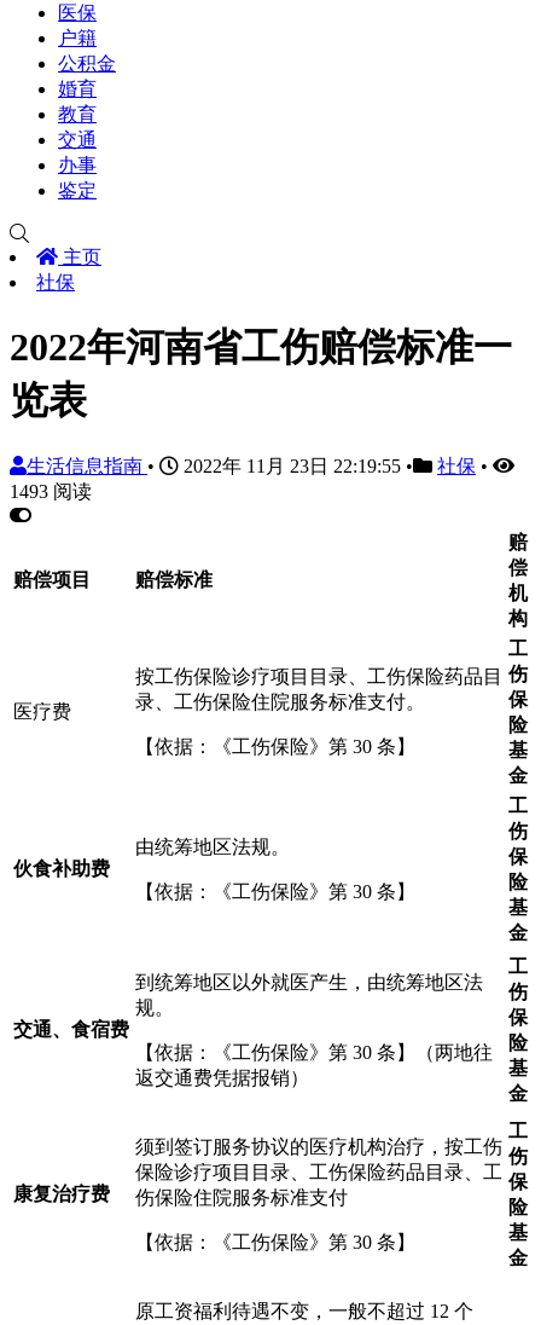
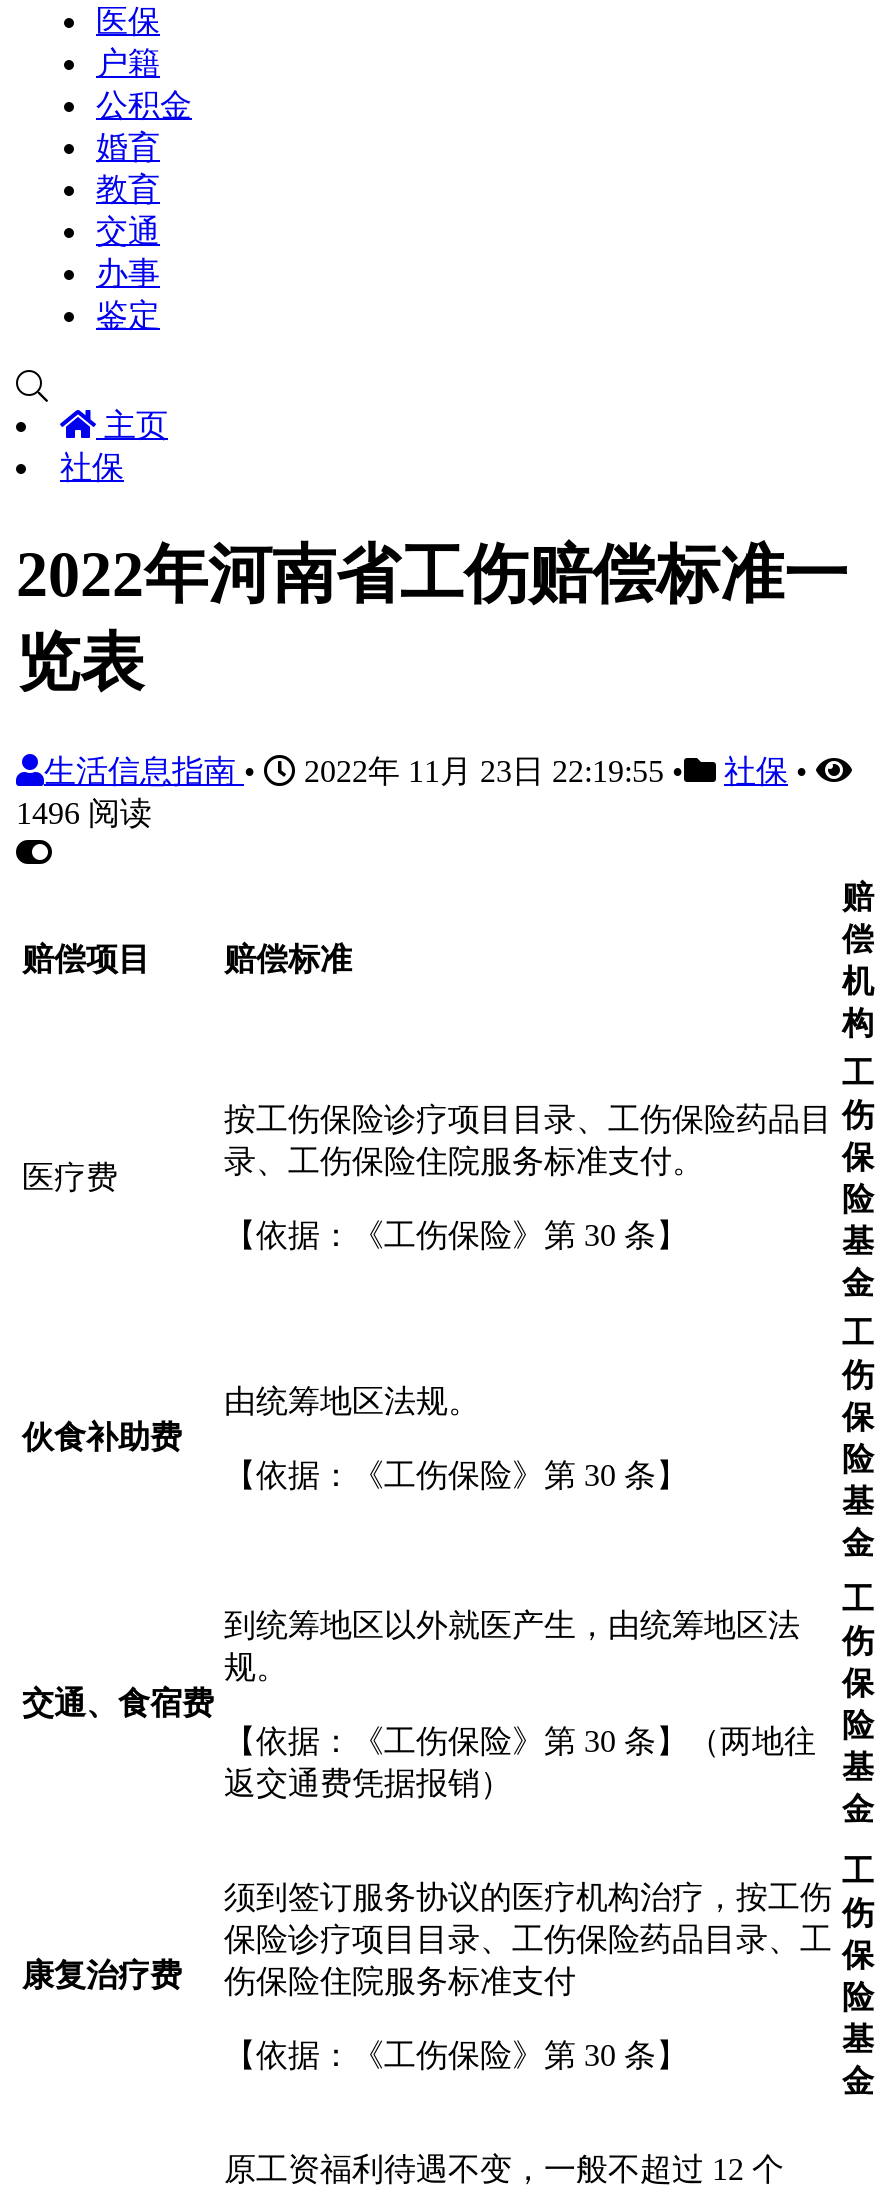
- 1493 阅读
+ 1496 阅读
